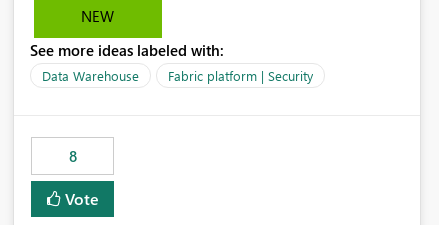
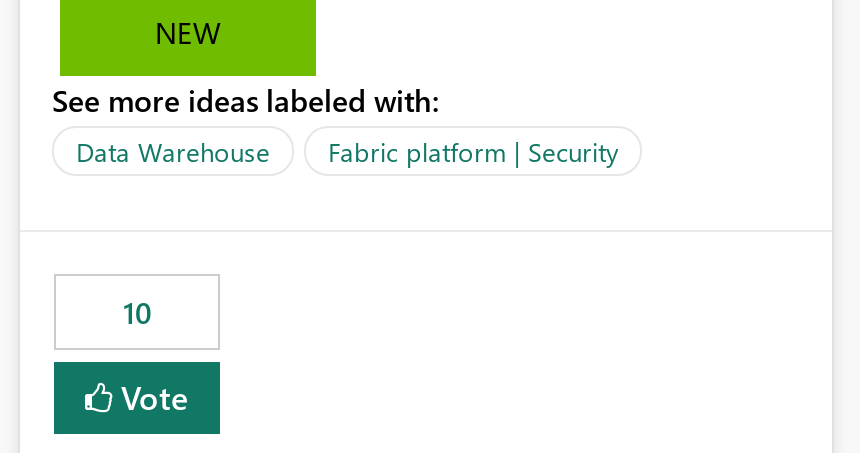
- 8
+ 10
